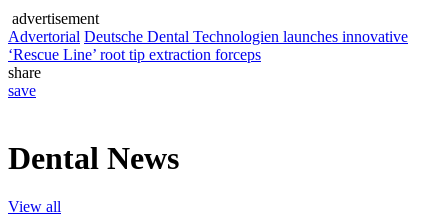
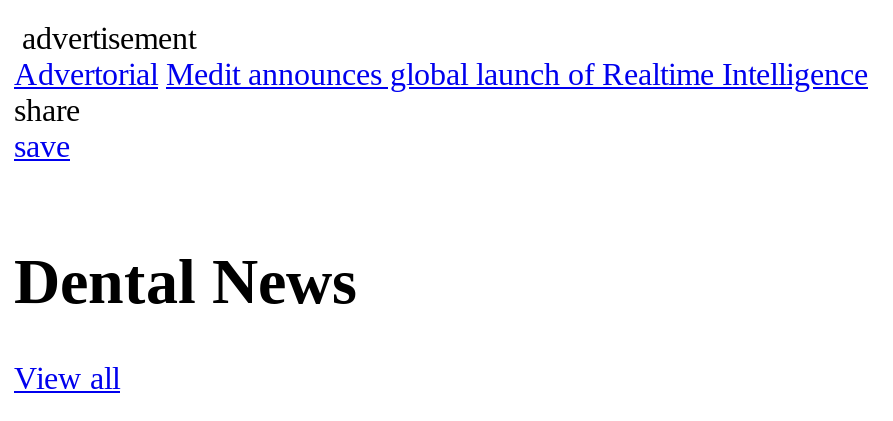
- Advertorial Deutsche Dental Technologien launches innovative
- ‘Rescue Line’ root tip extraction forceps
+ Advertorial Medit announces global launch of Realtime Intelligence
